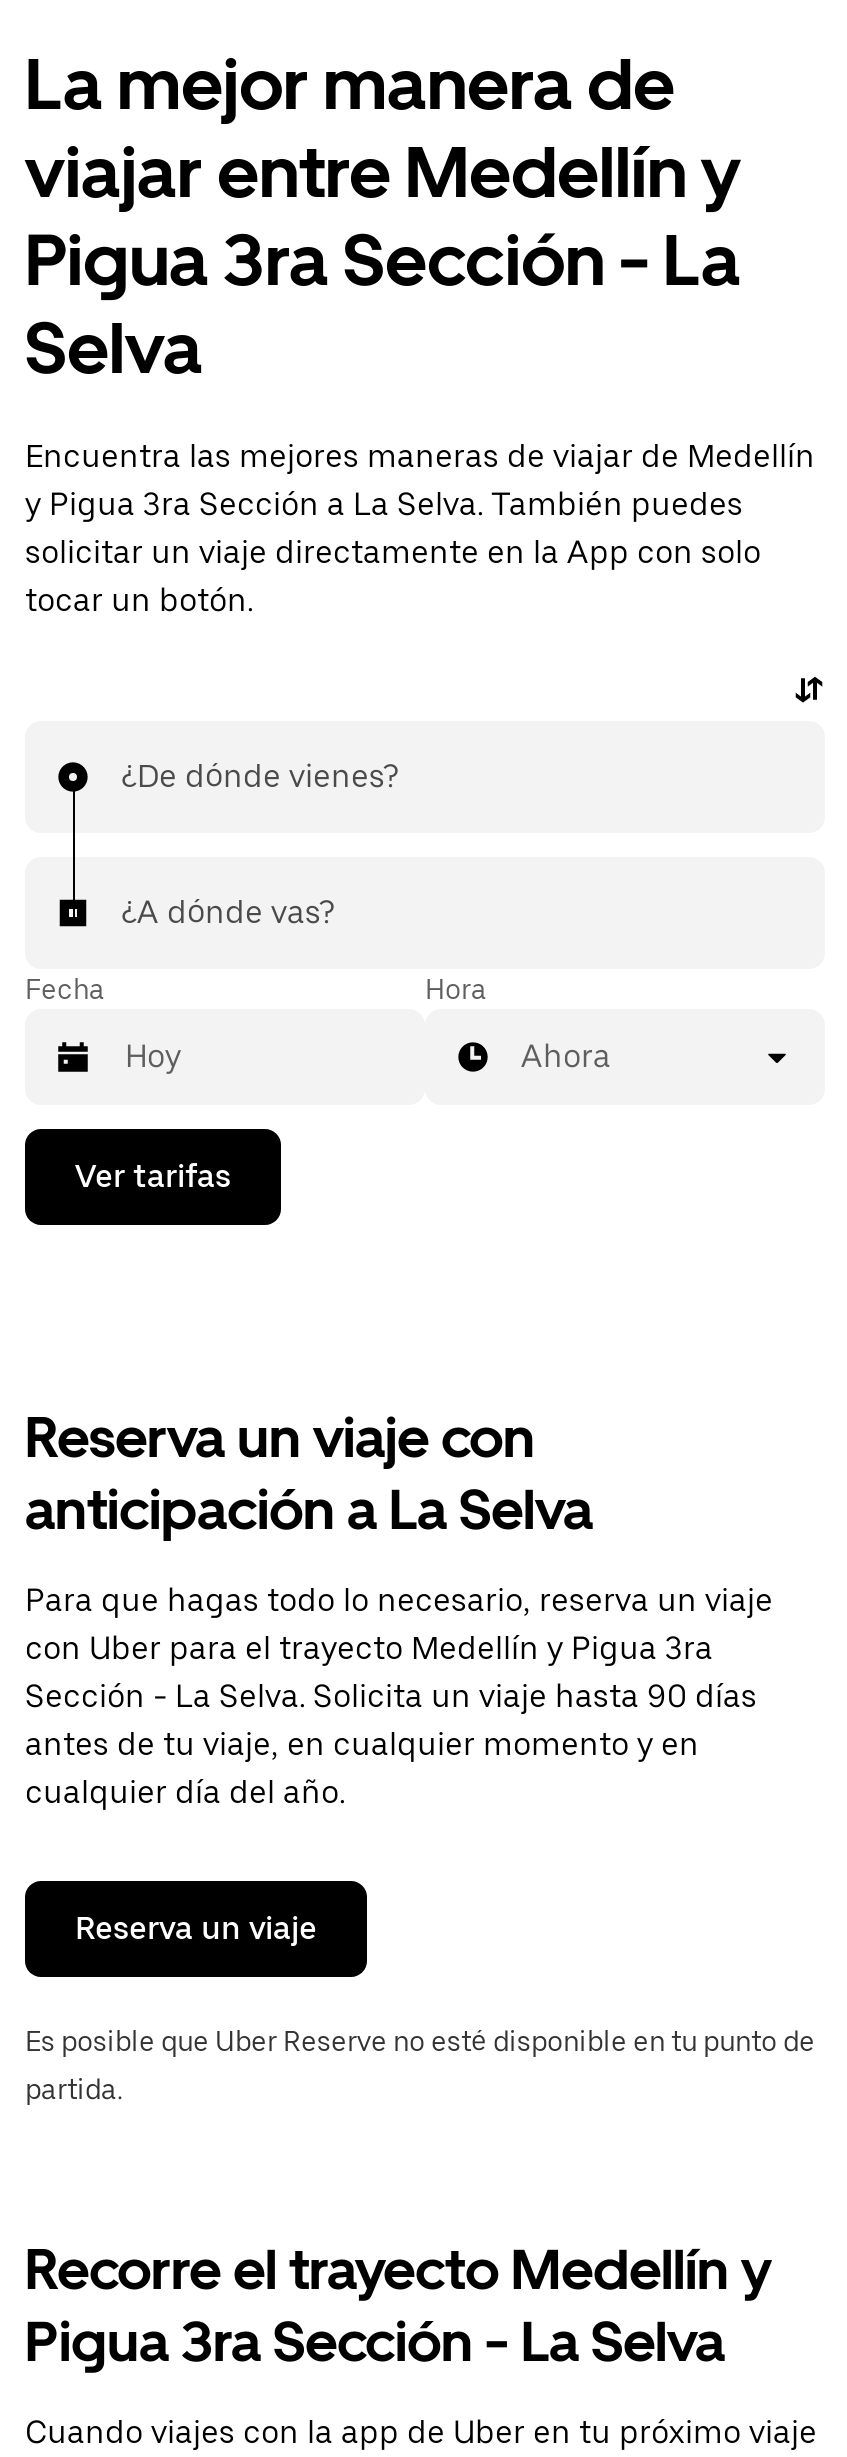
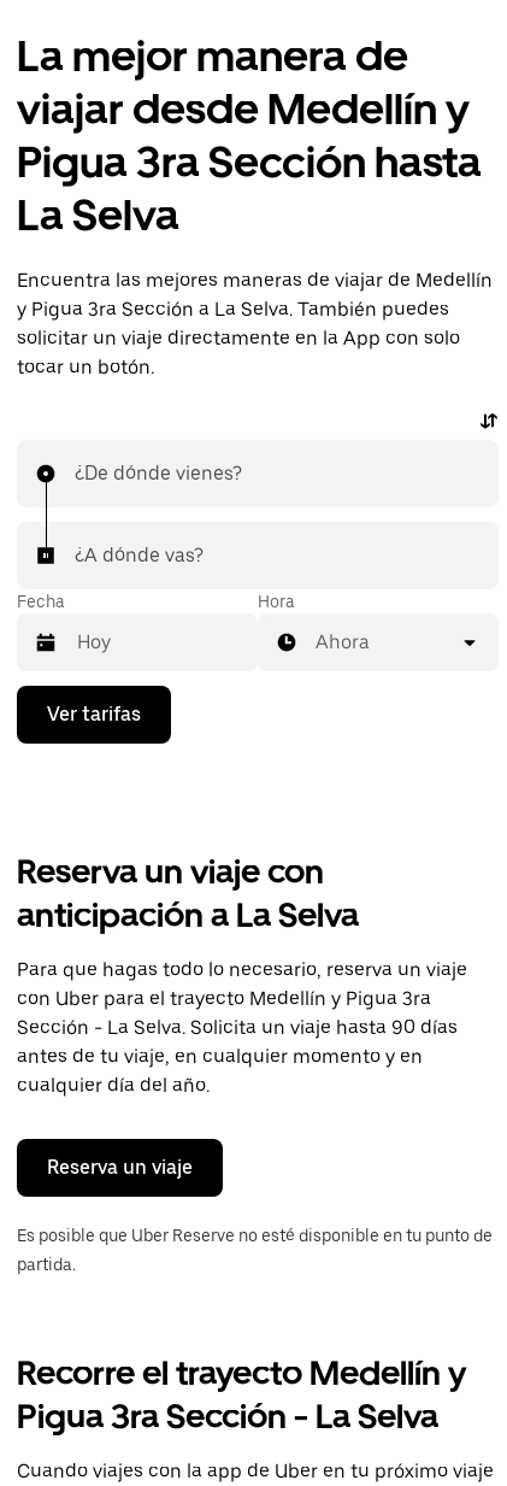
- viajar entre Medellín y
- Pigua 3ra Sección - La
- Selva
+ viajar desde Medellín y
+ Pigua 3ra Sección hasta
+ La Selva
